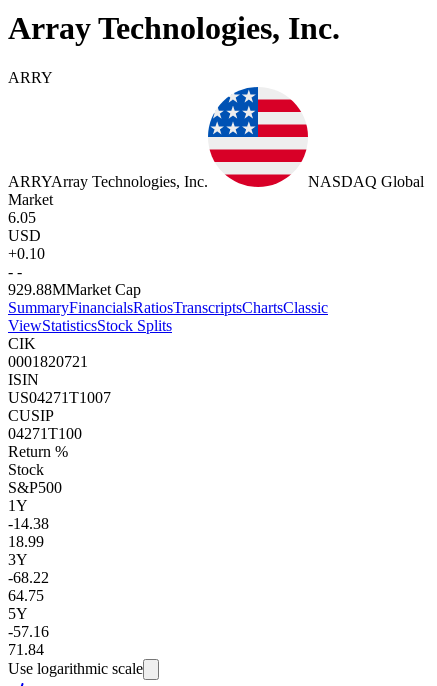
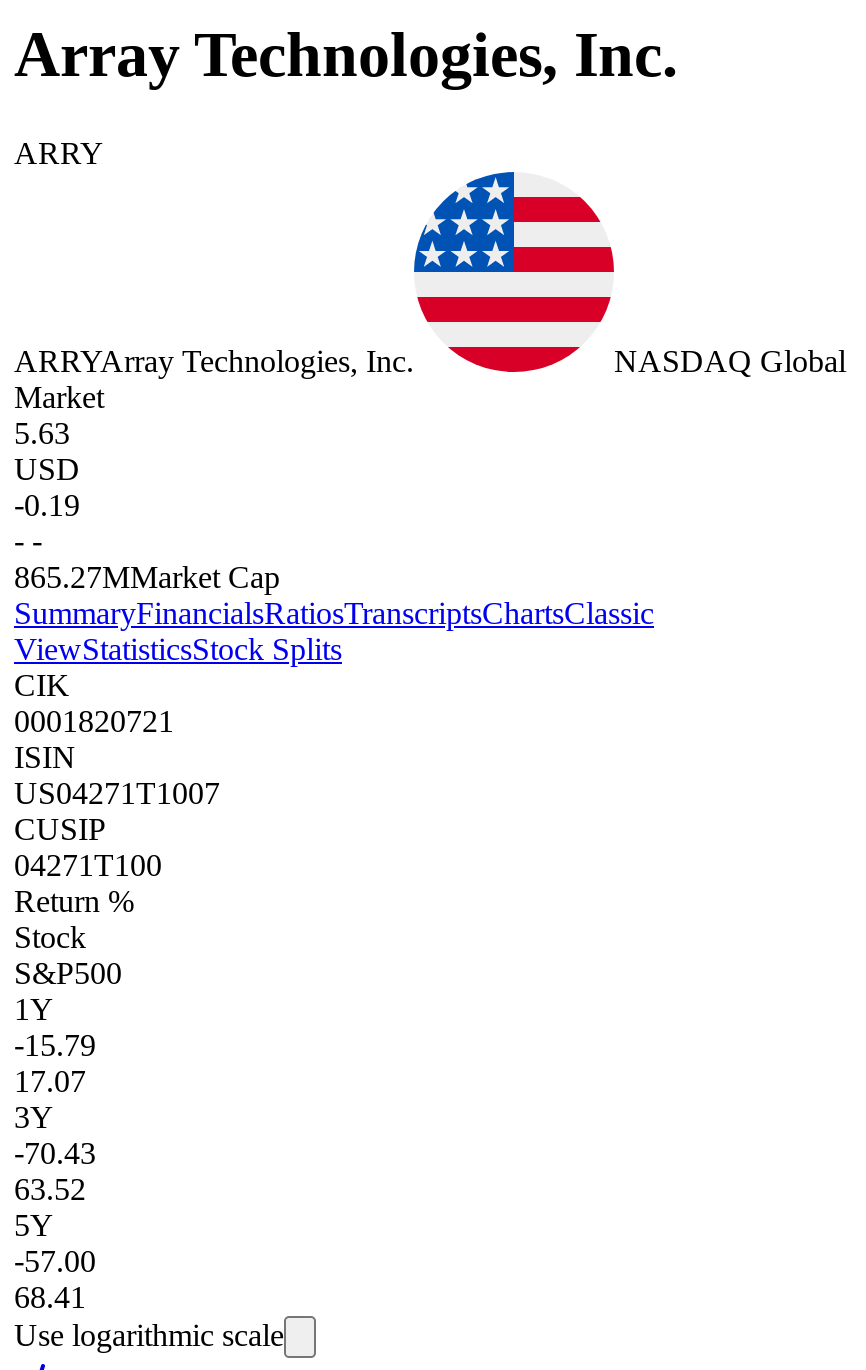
- 6.05
+ 5.63

- +0.10
+ -0.19

- 929.88MMarket Cap
+ 865.27MMarket Cap

- -14.38
+ -15.79

- 18.99
+ 17.07

- -68.22
+ -70.43

- 64.75
+ 63.52

- -57.16
+ -57.00

- 71.84
+ 68.41
